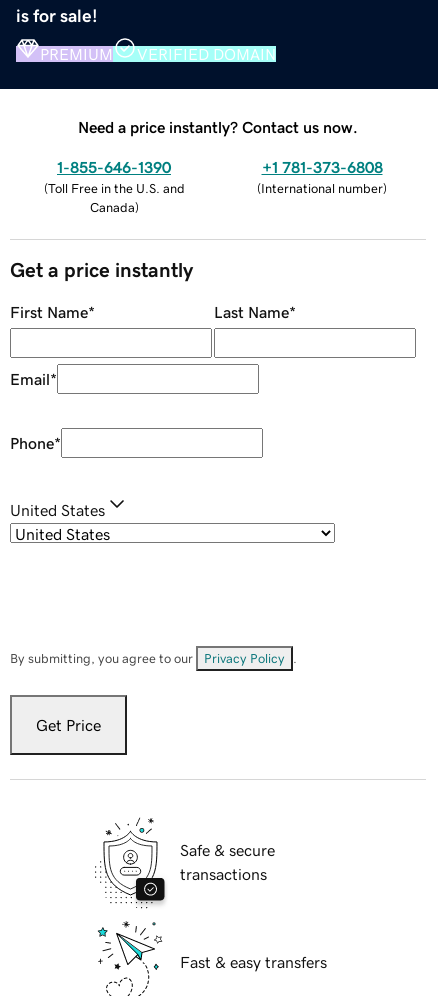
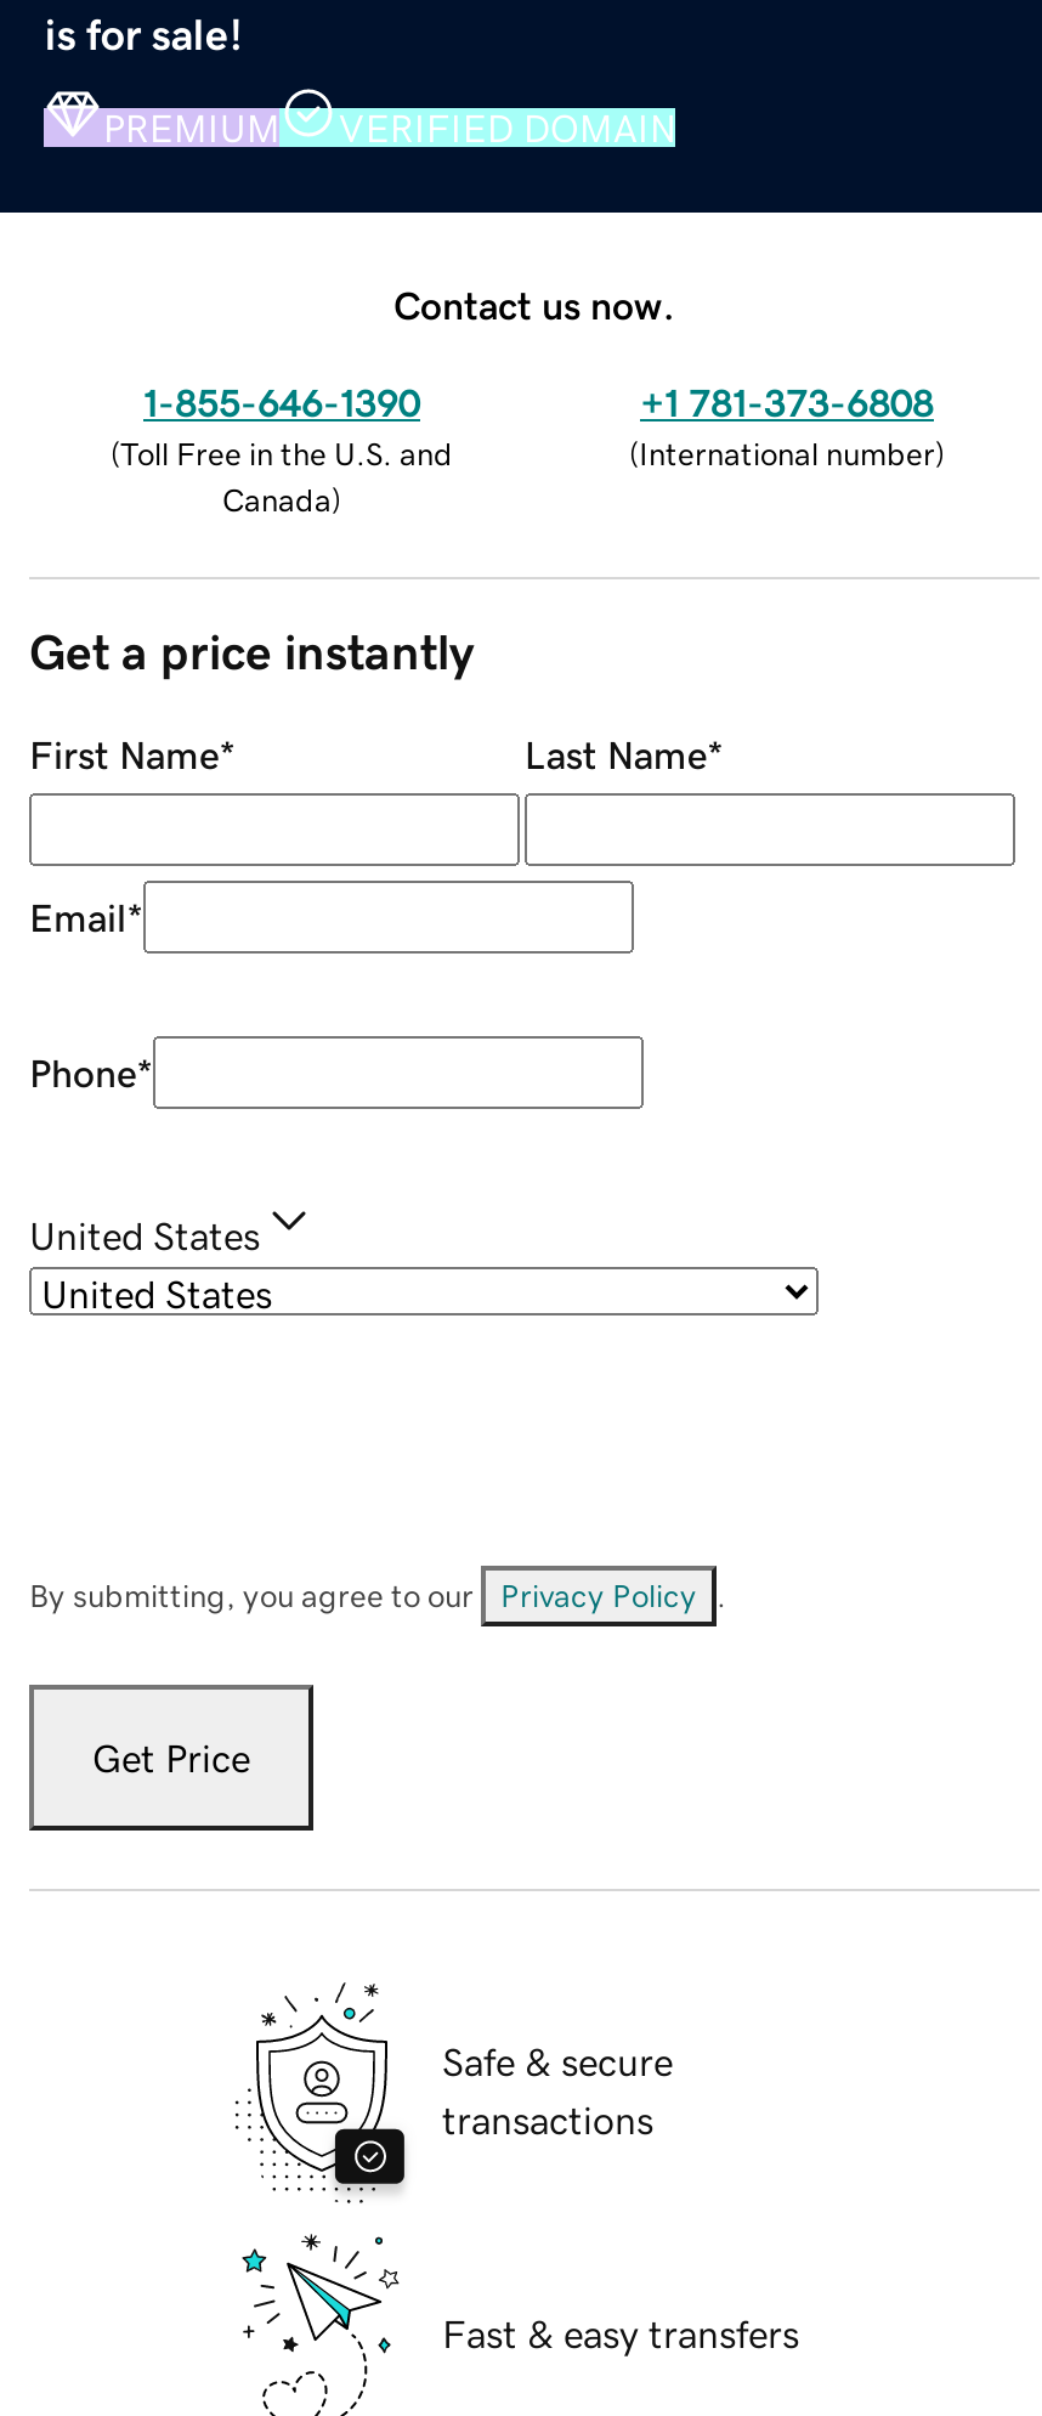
- Need a price instantly? Contact us now.
+ Contact us now.
